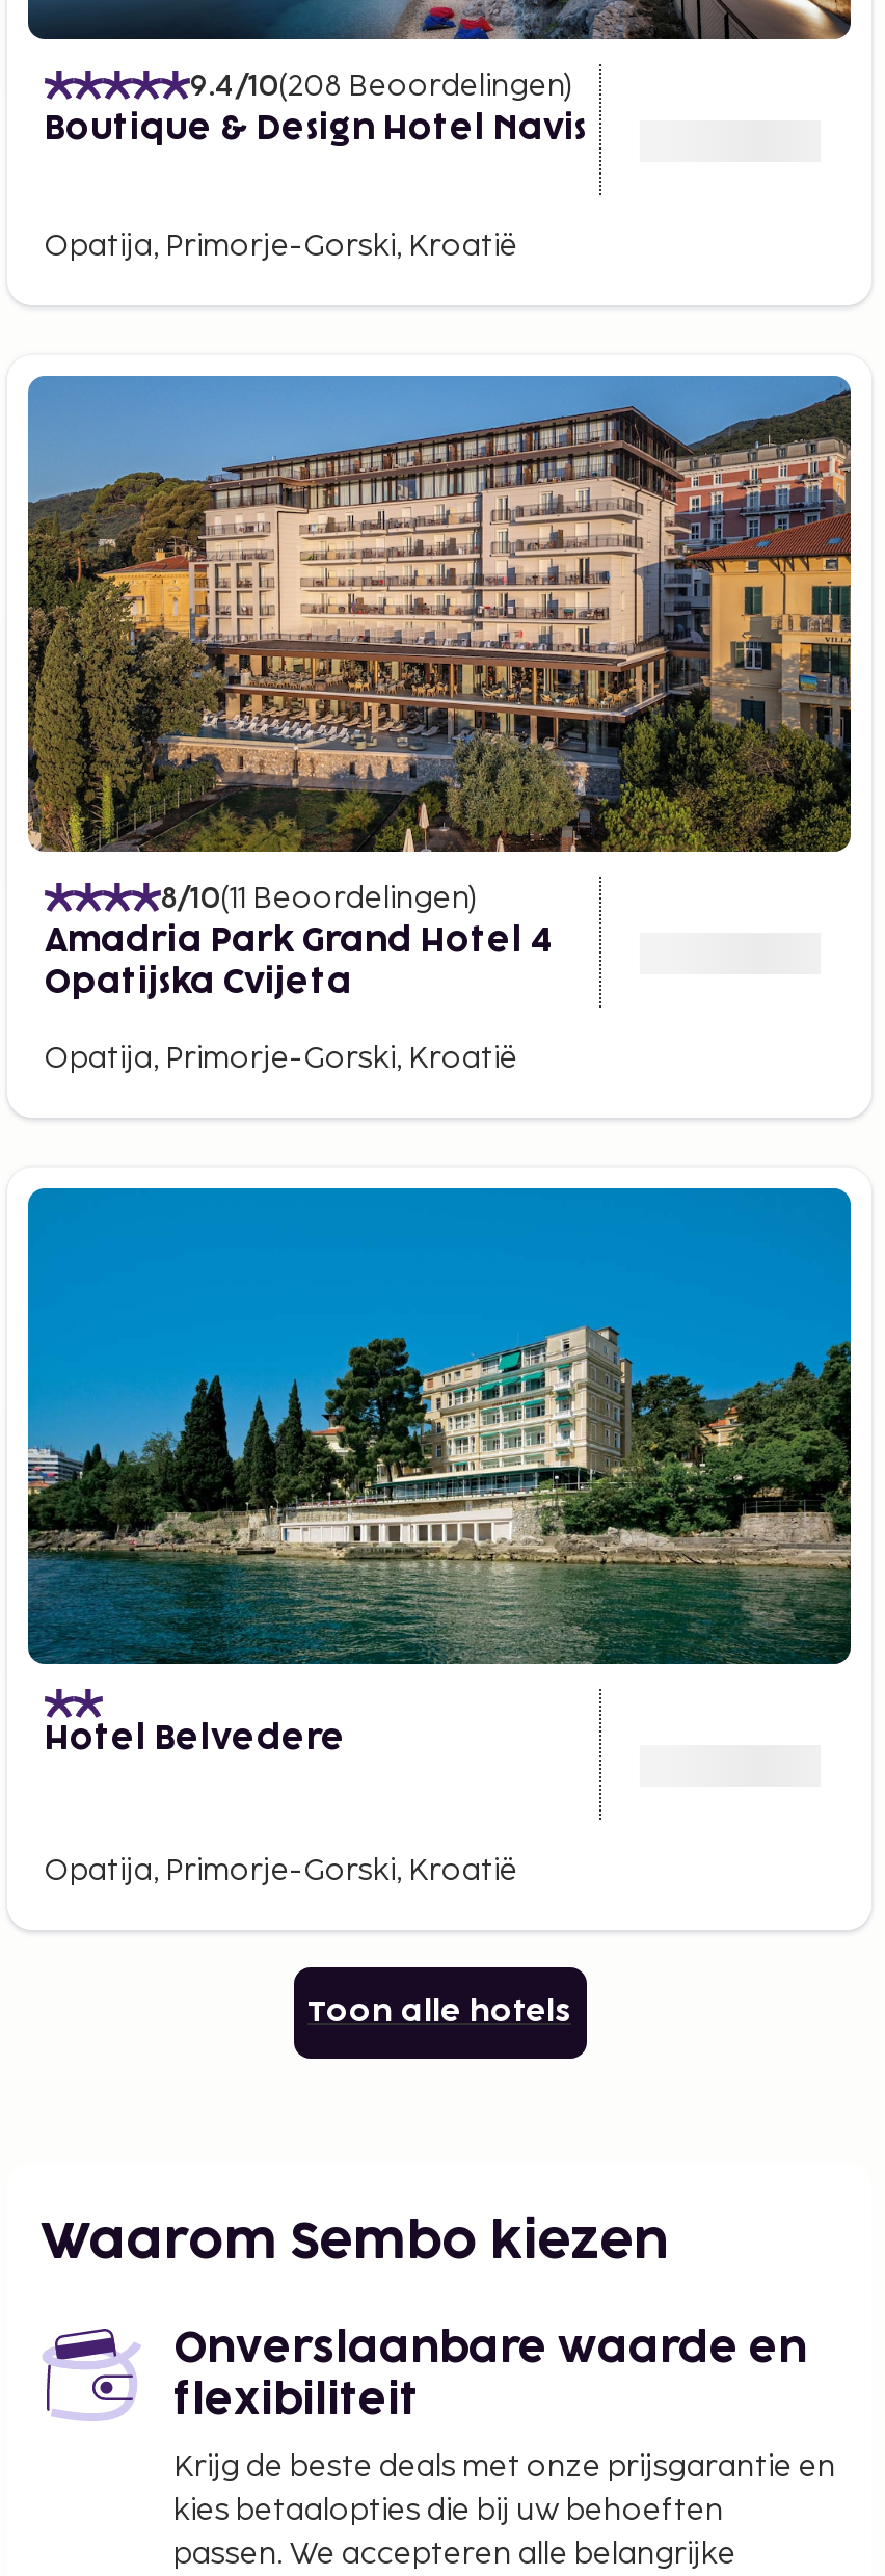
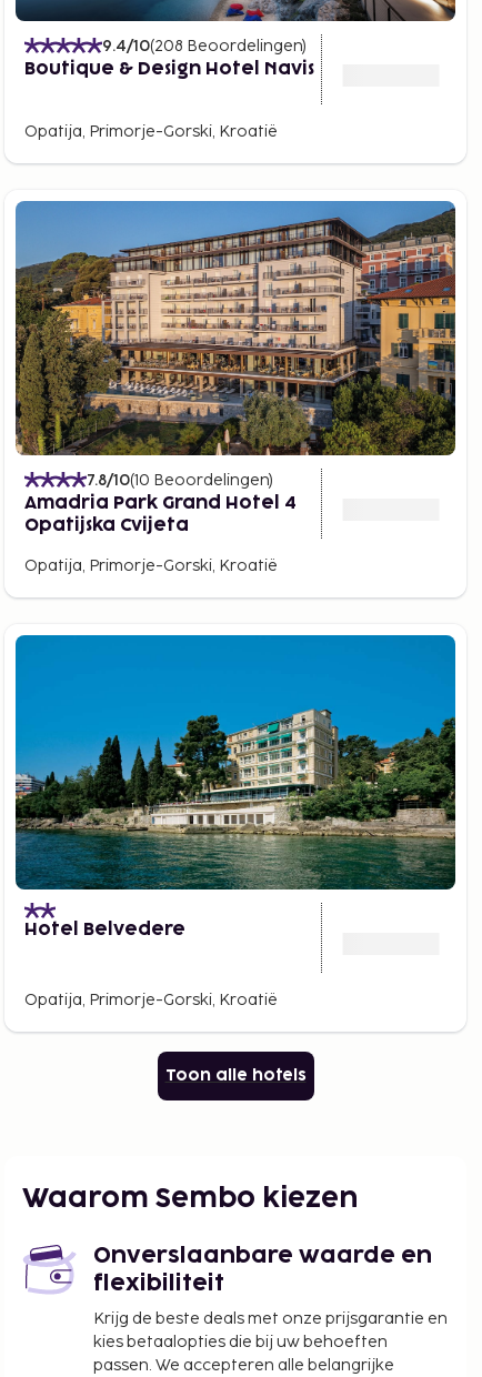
- 8/10(11 Beoordelingen)
+ 7.8/10(10 Beoordelingen)
